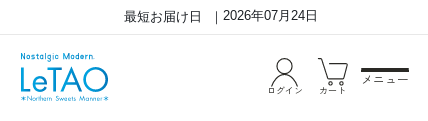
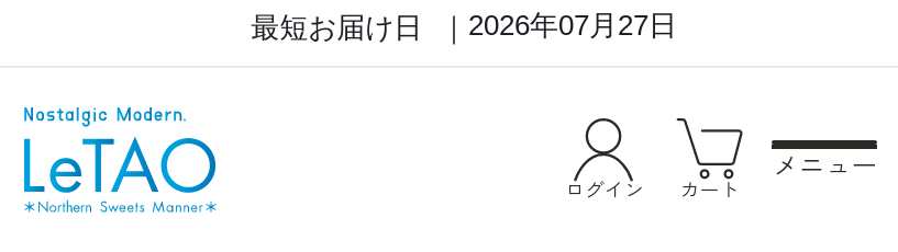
- 最短お届け日 2026年07月24日
+ 最短お届け日 2026年07月27日
